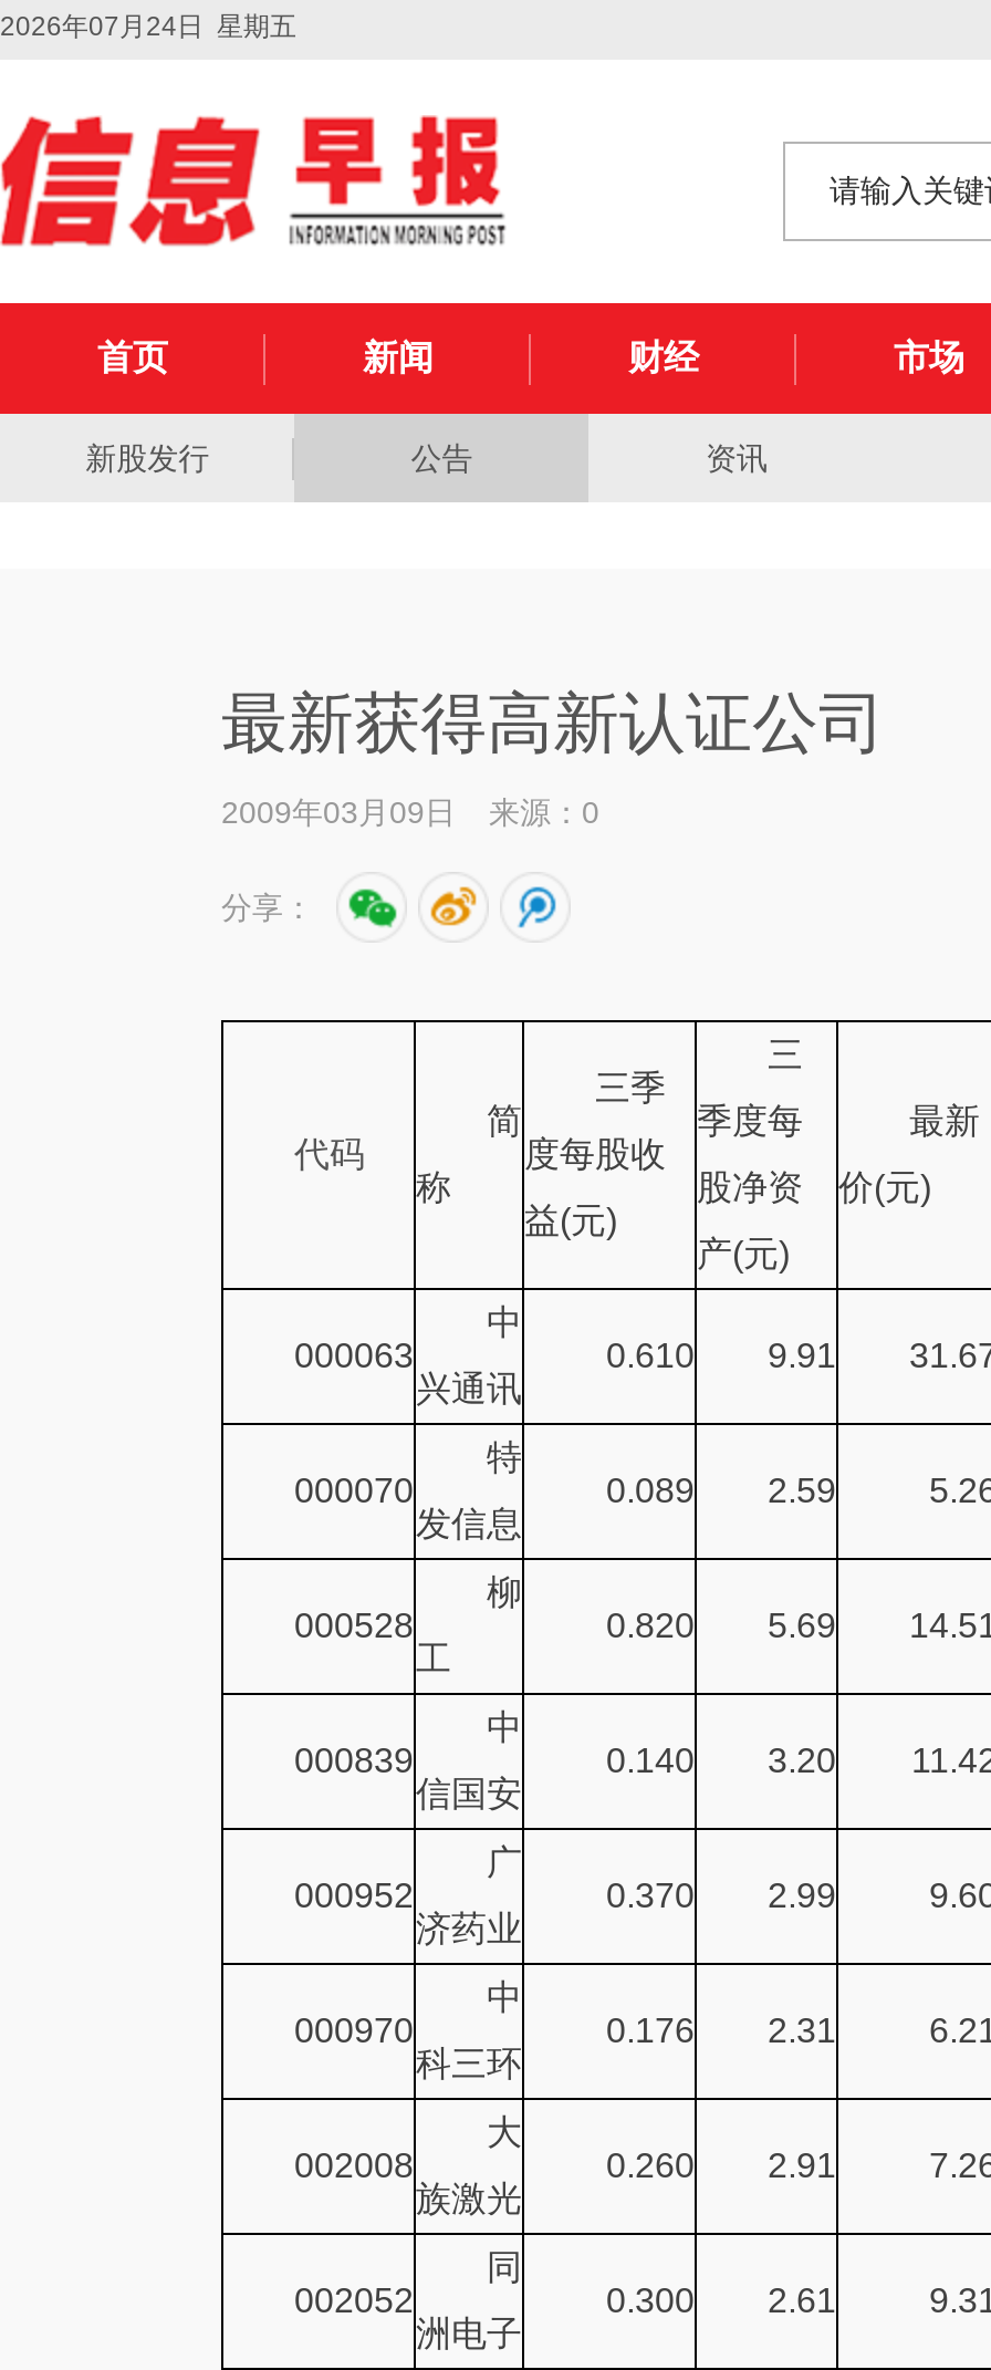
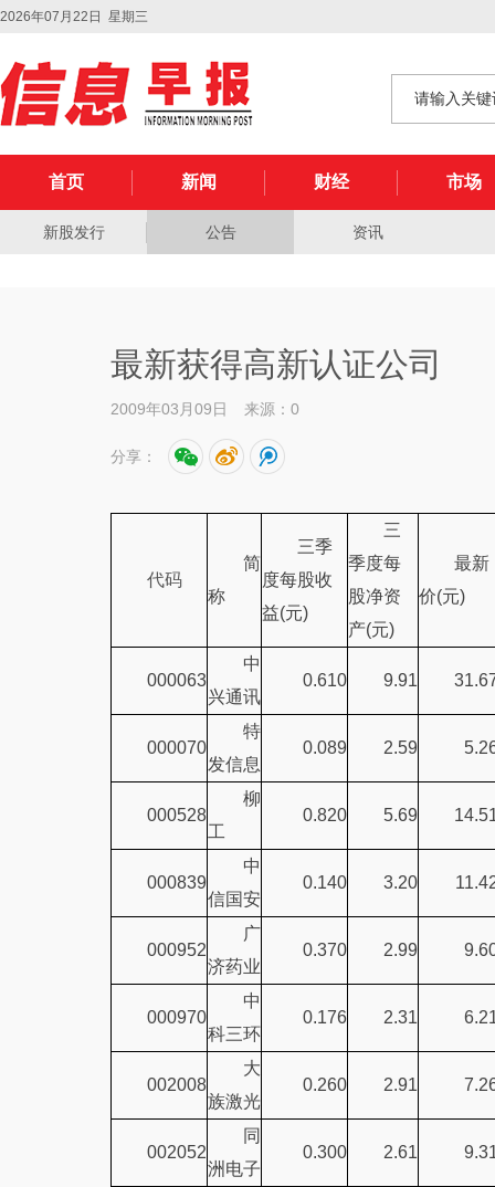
- 2026年07月24日 星期五
+ 2026年07月22日 星期三
